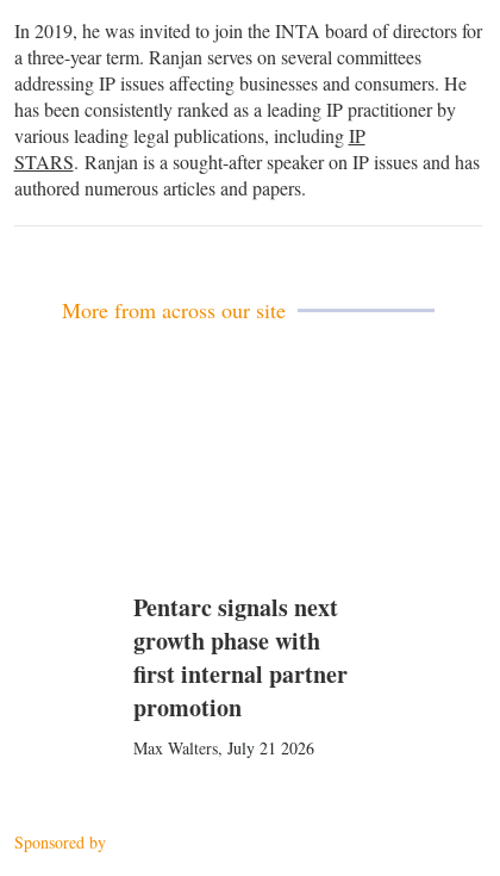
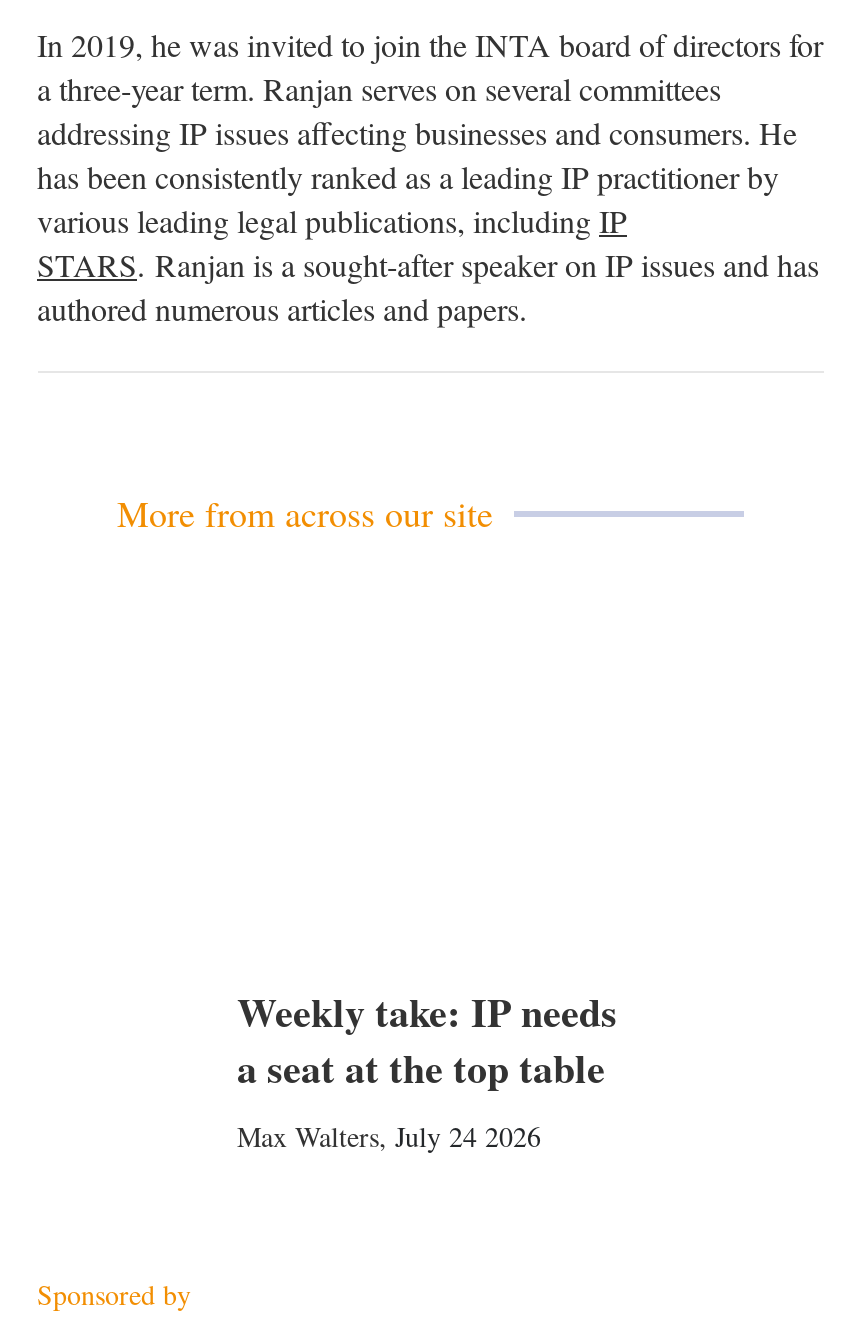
- Pentarc signals next
- growth phase with
- first internal partner
- promotion
- Max Walters, July 21 2026
+ Weekly take: IP needs
+ a seat at the top table
+ Max Walters, July 24 2026
